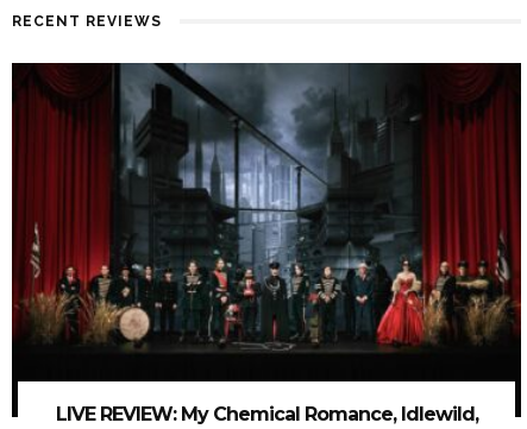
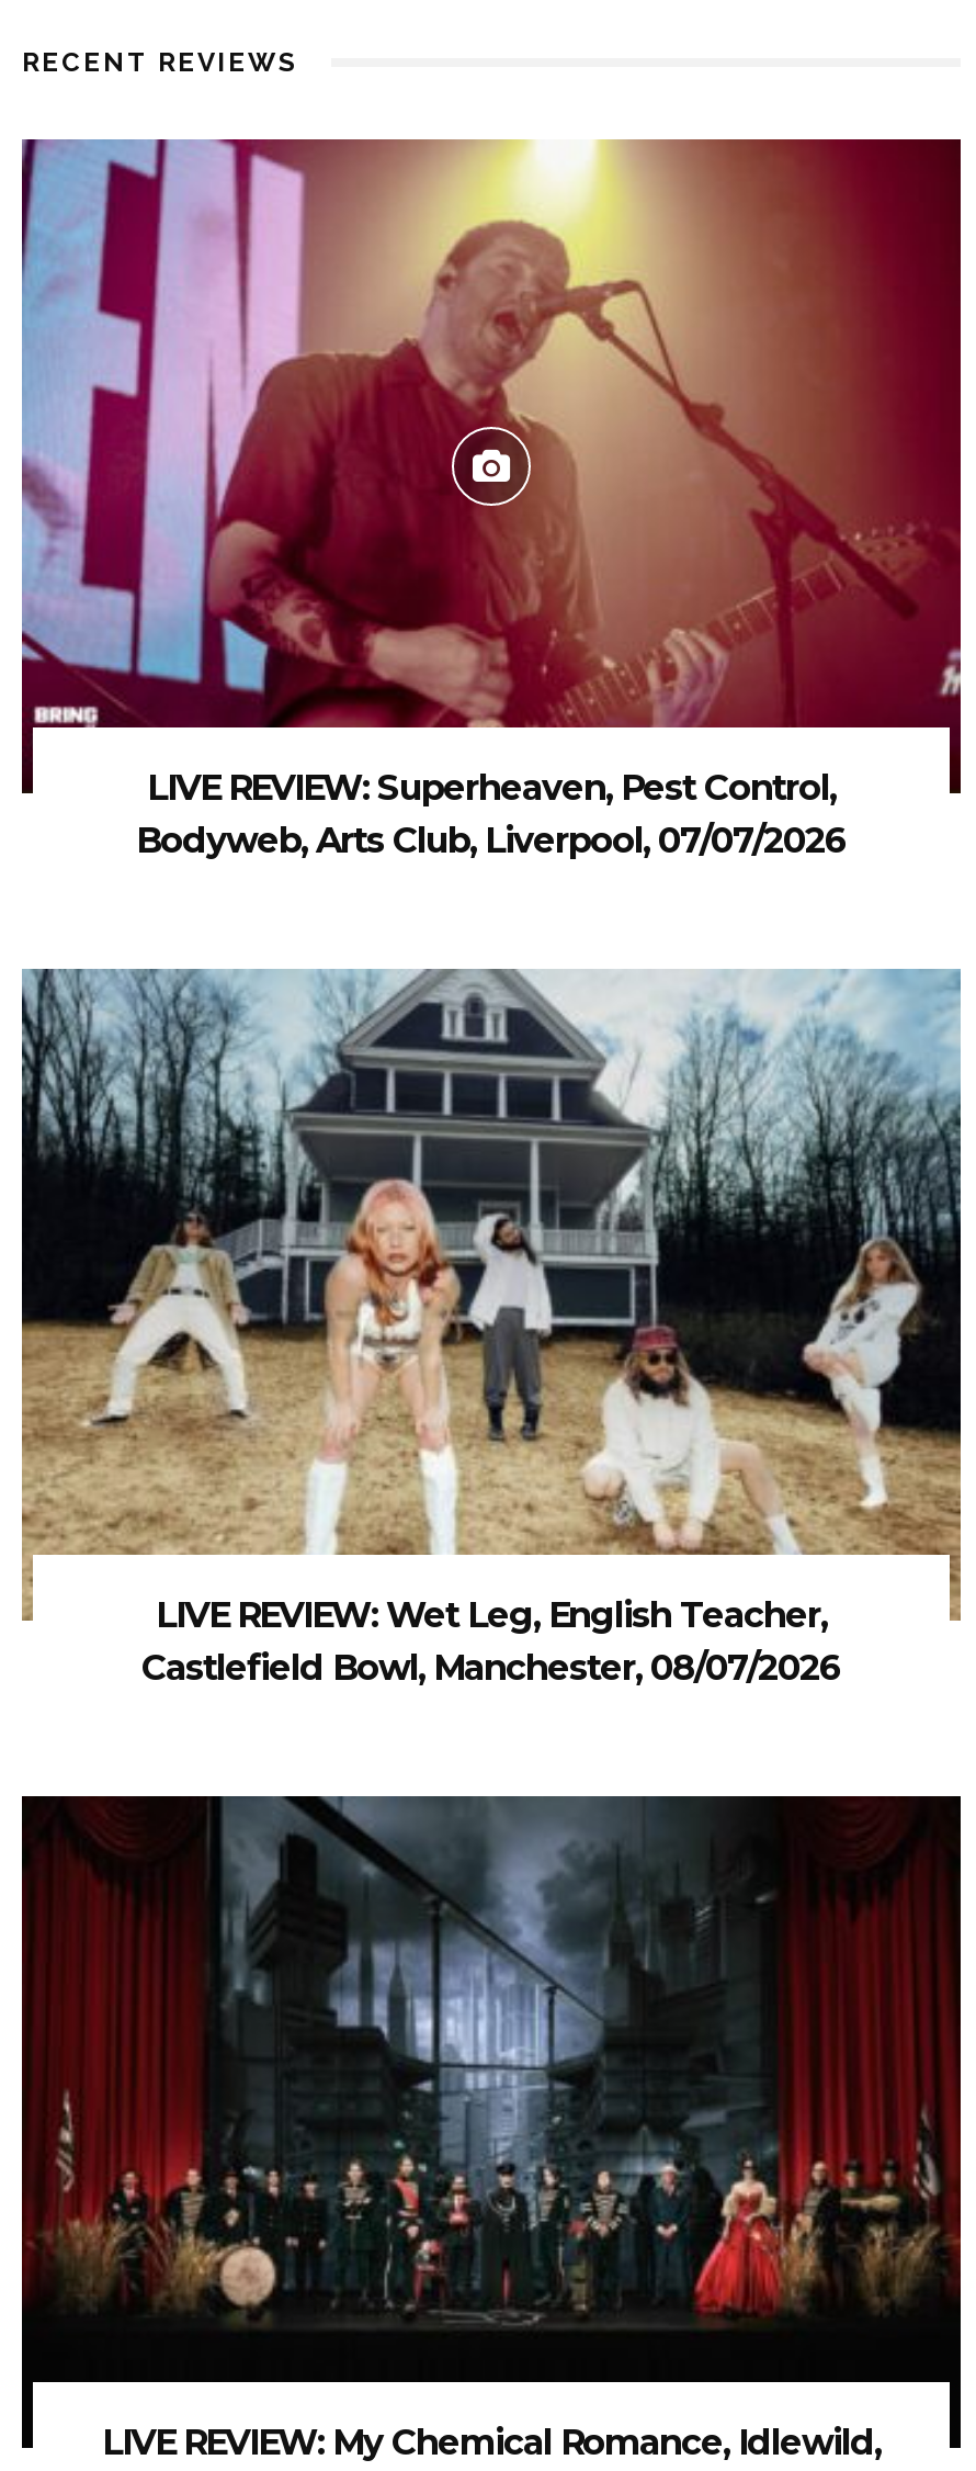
+ [image]
+ LIVE REVIEW: Superheaven, Pest Control,
+ Bodyweb, Arts Club, Liverpool, 07/07/2026

+ [image]
+ LIVE REVIEW: Wet Leg, English Teacher,
+ Castlefield Bowl, Manchester, 08/07/2026
